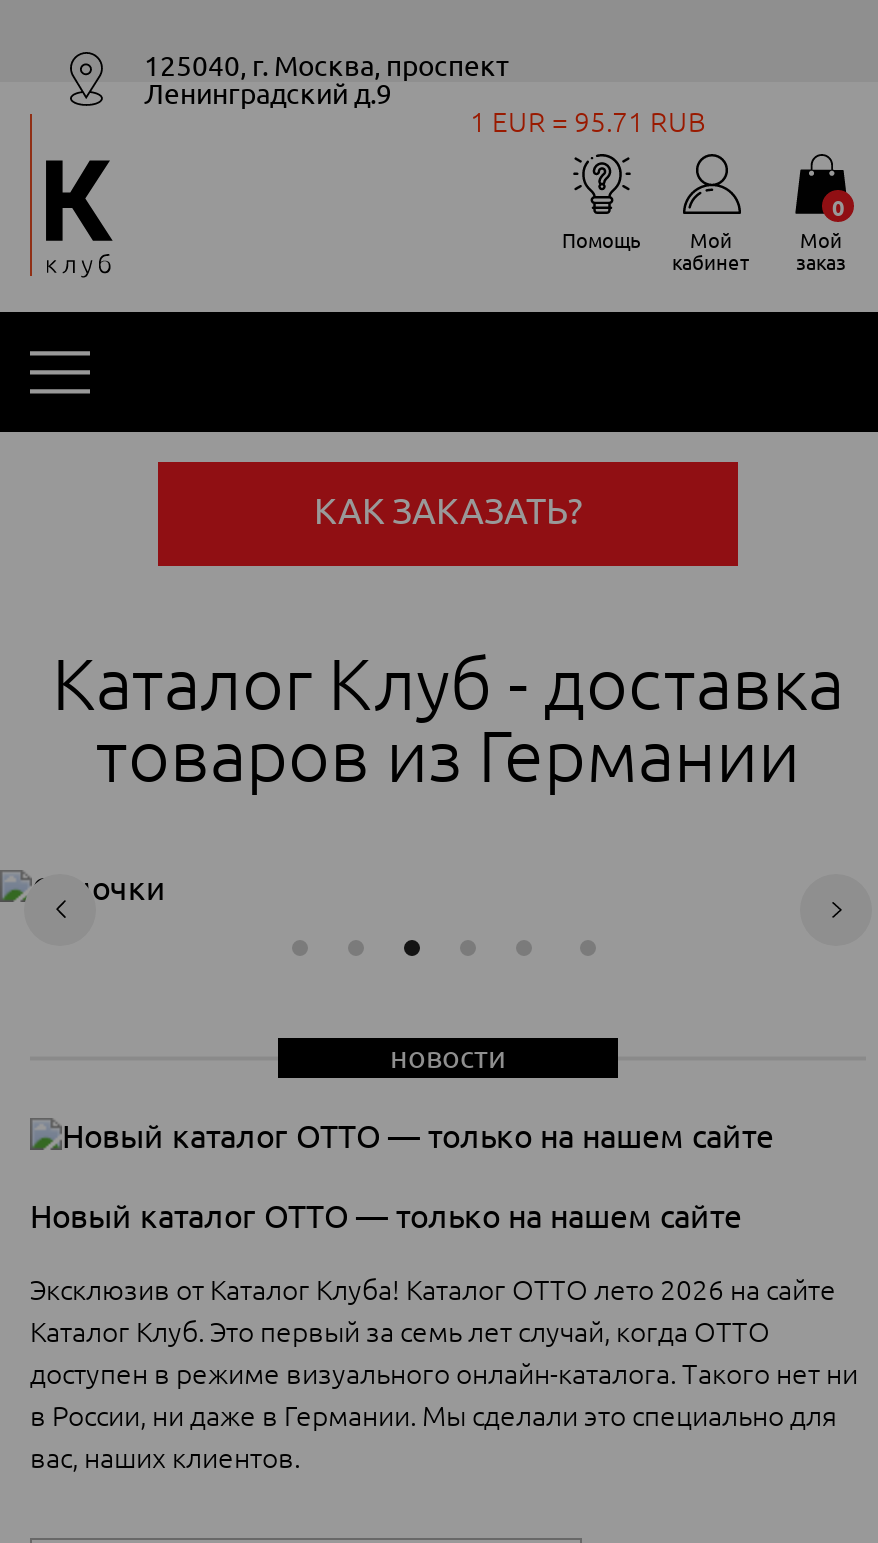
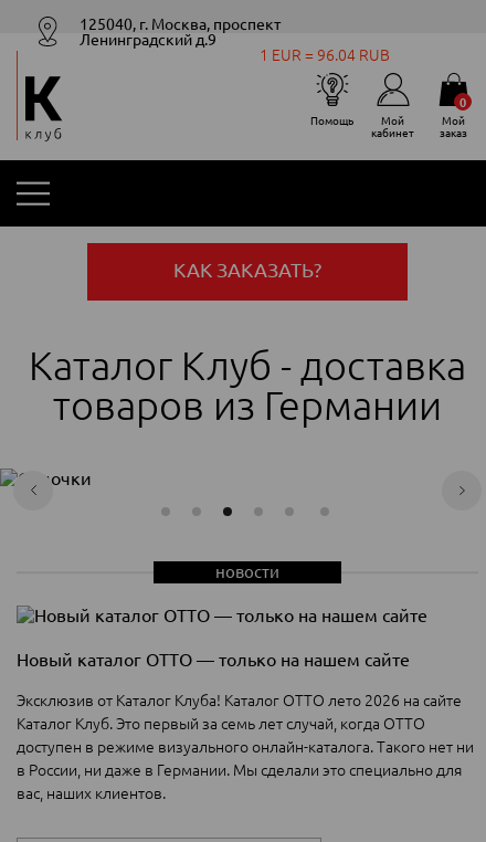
- 1 EUR = 95.71 RUB
+ 1 EUR = 96.04 RUB
